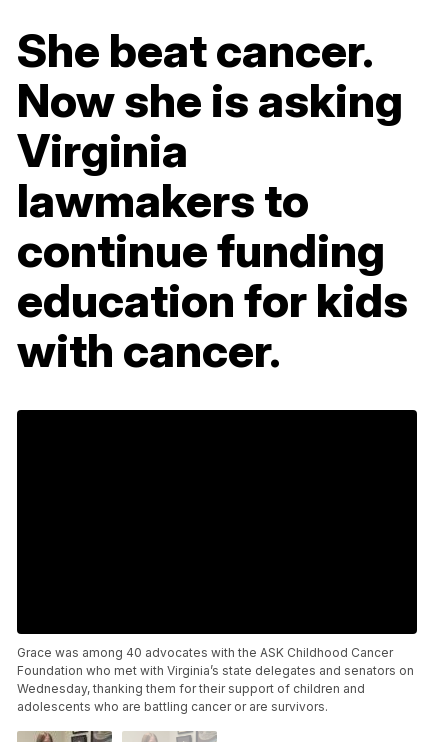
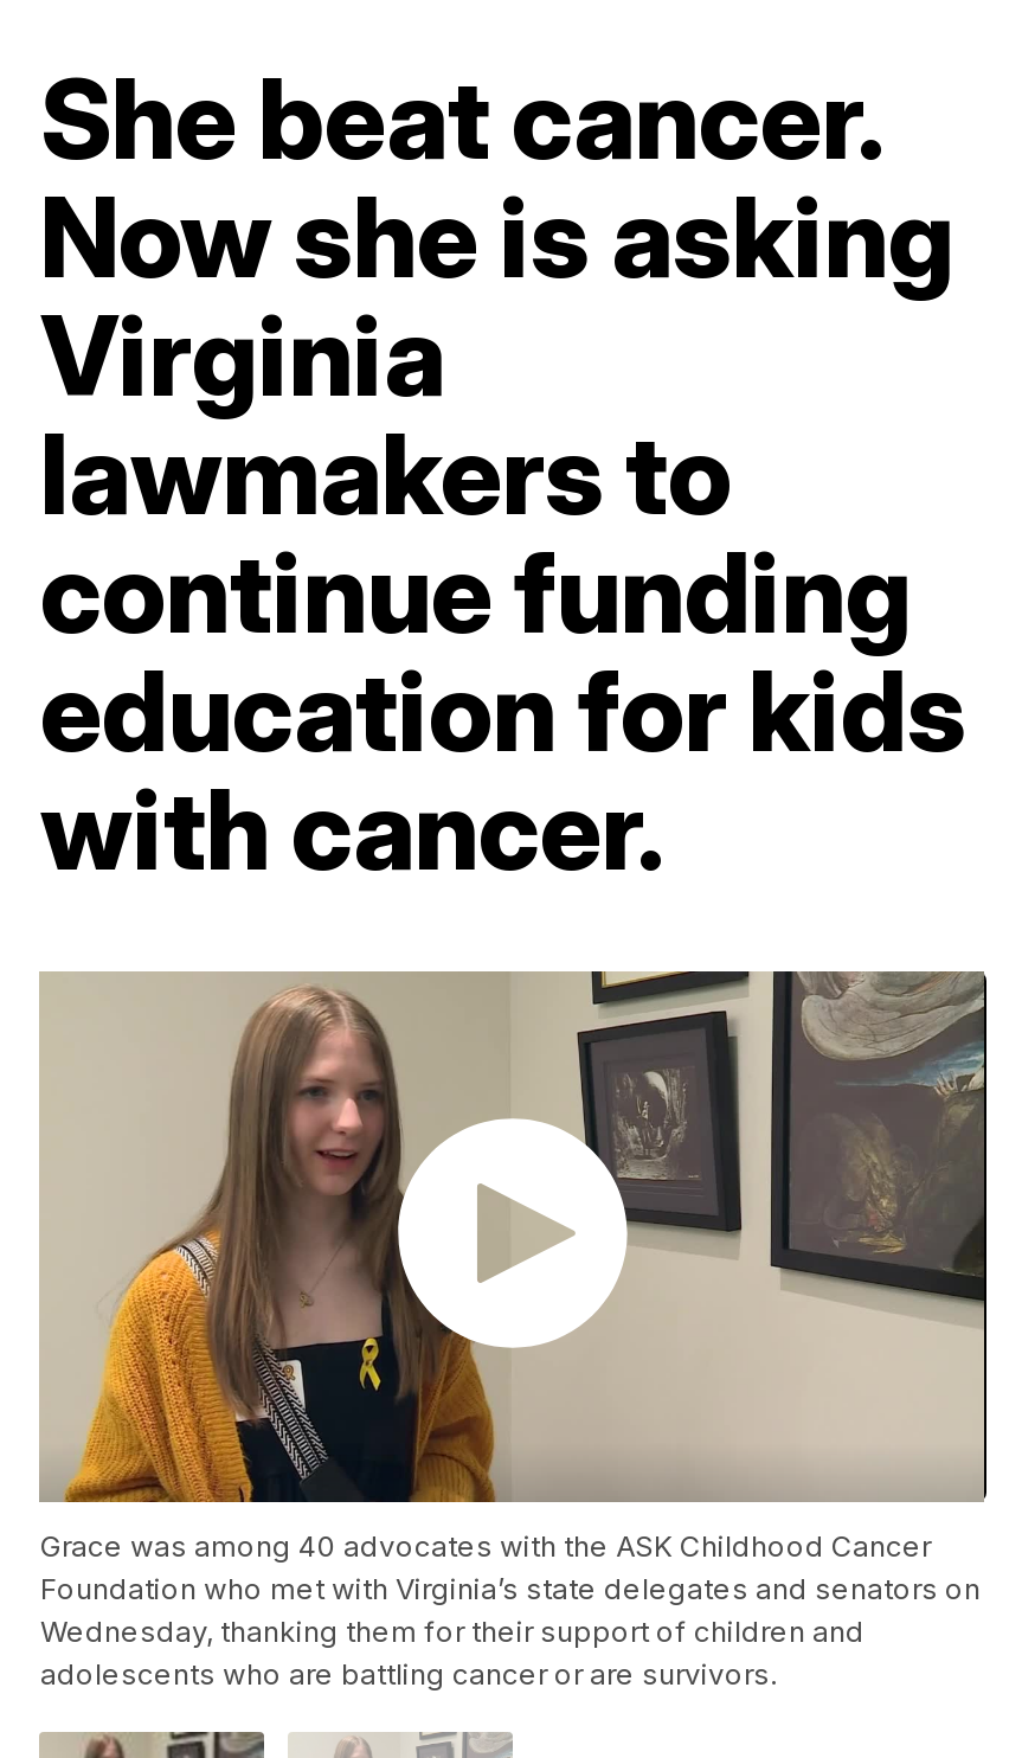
+ [image]
